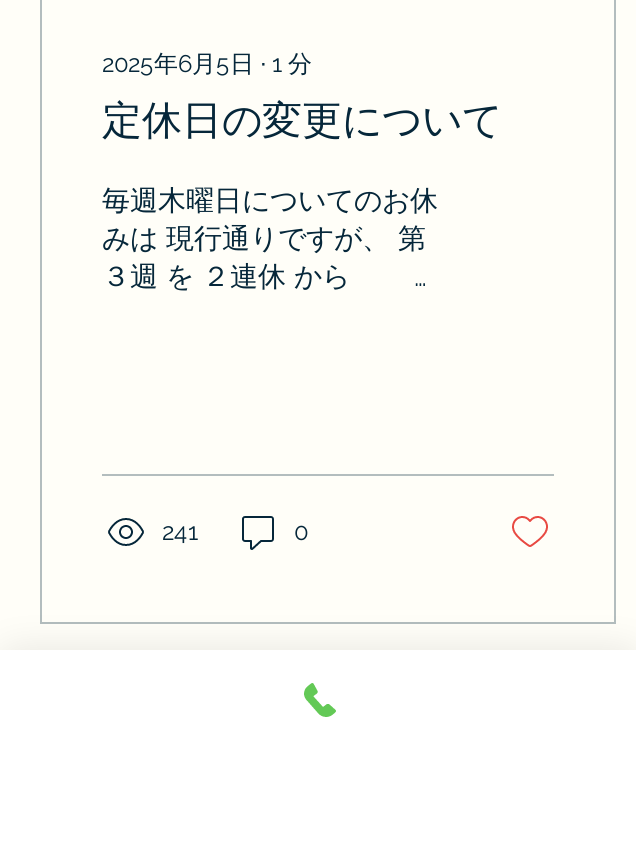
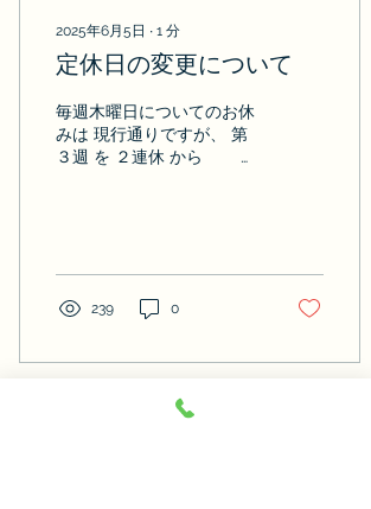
- 241
+ 239
